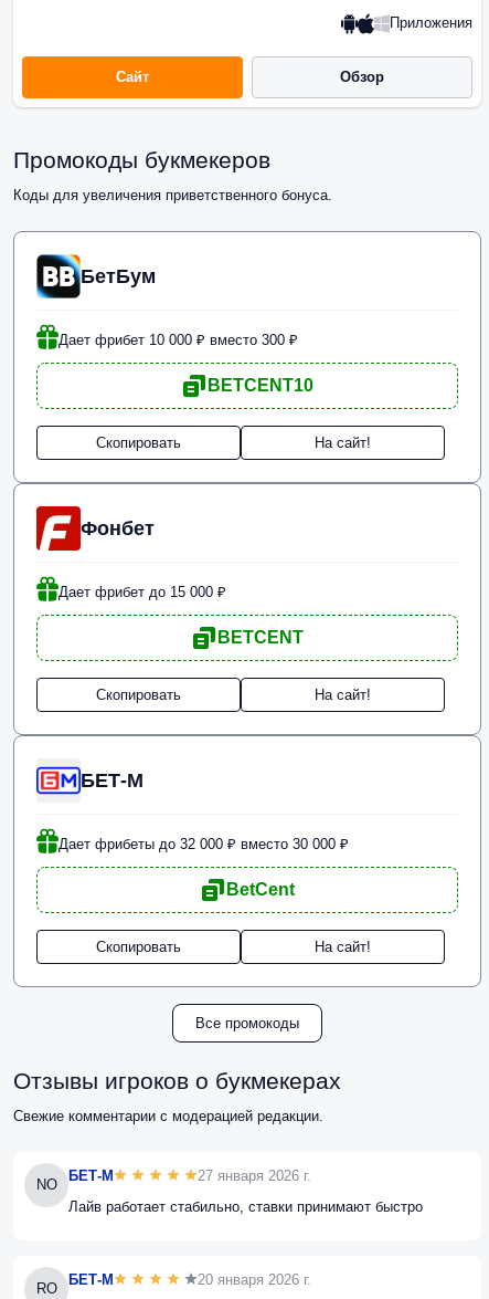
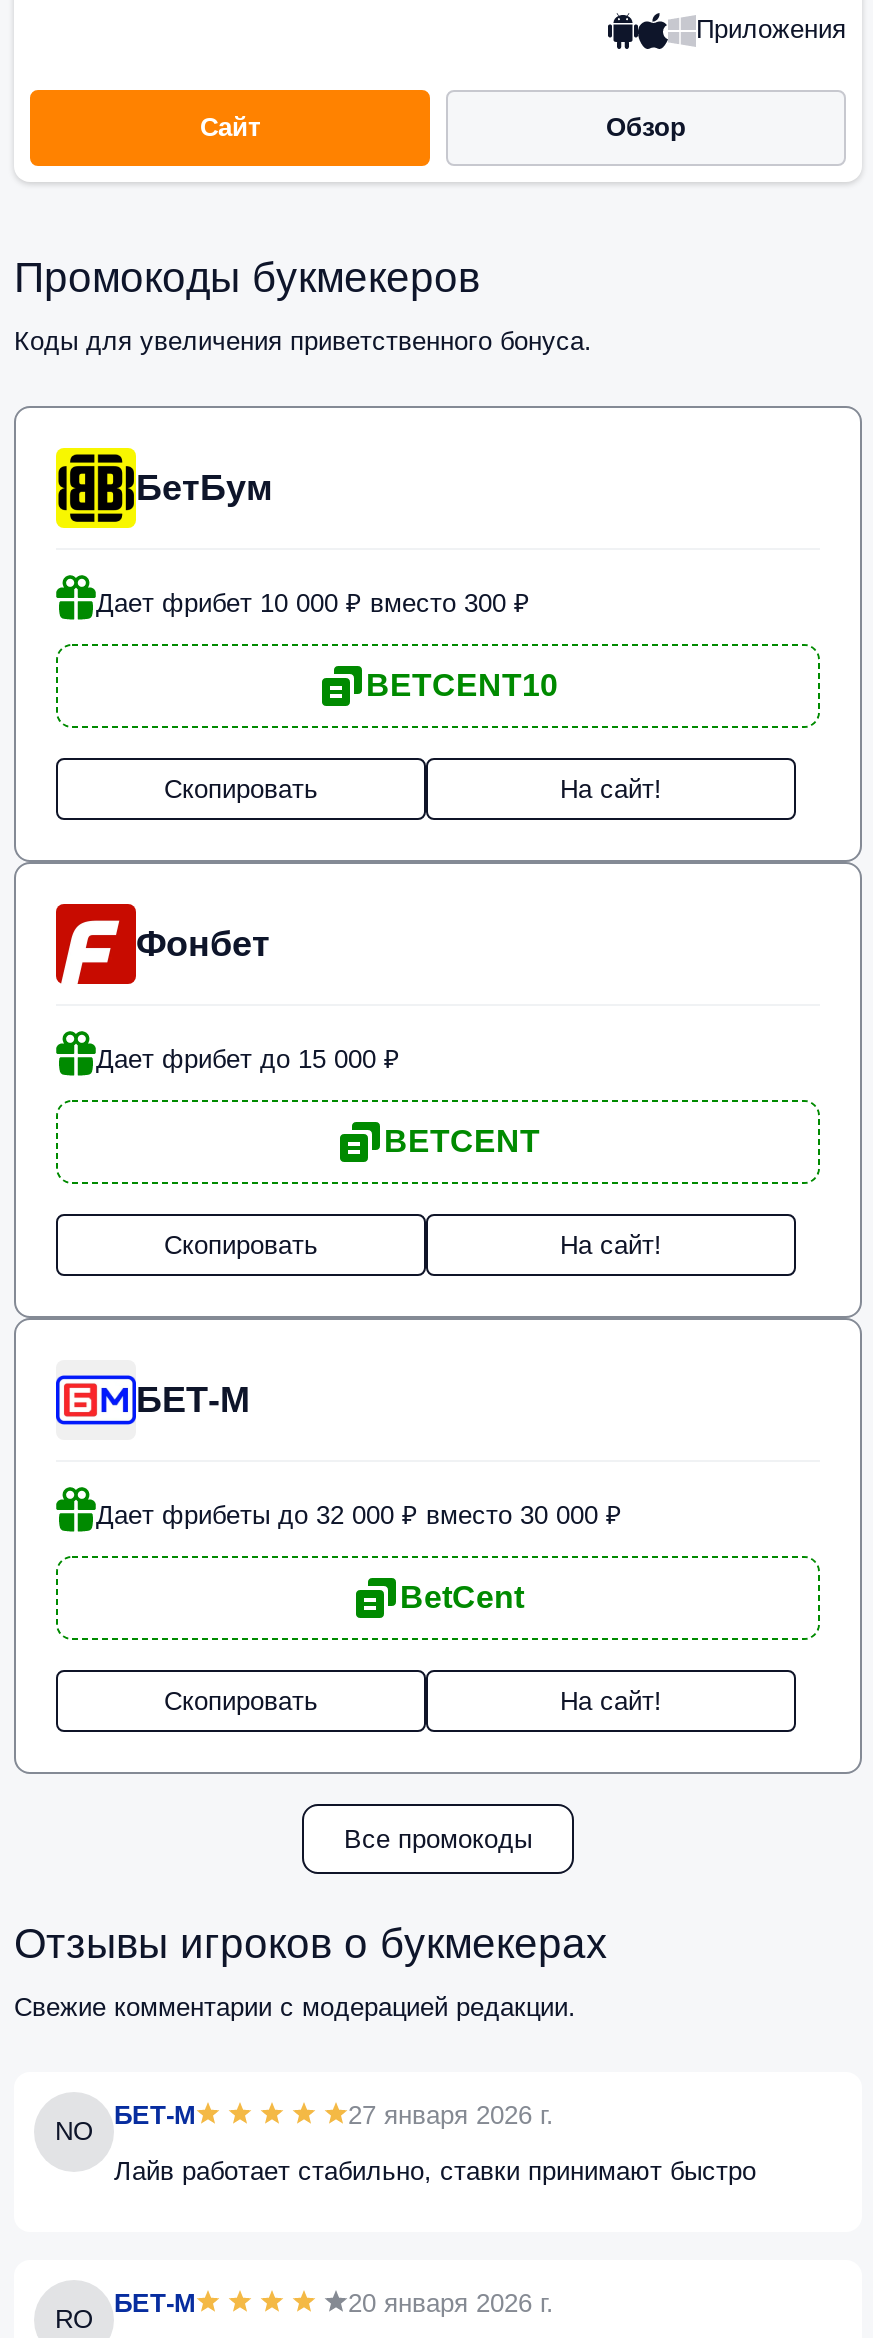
- [image]
+ [image]
